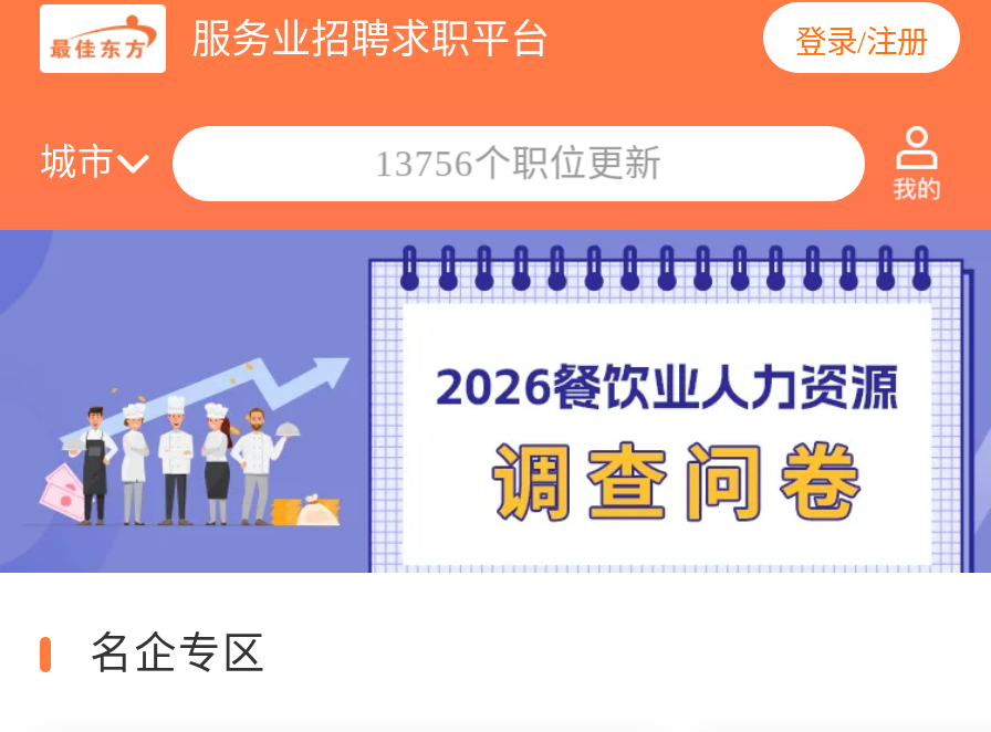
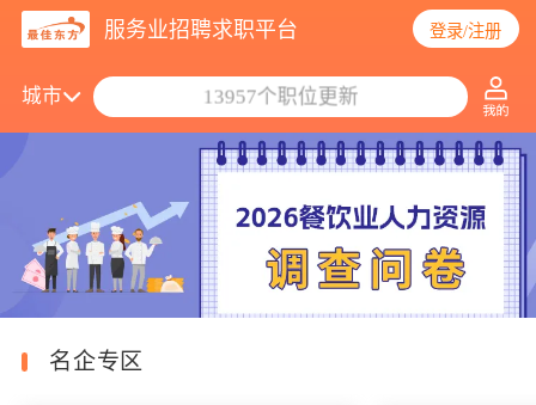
- 13756个职位更新
+ 13957个职位更新
